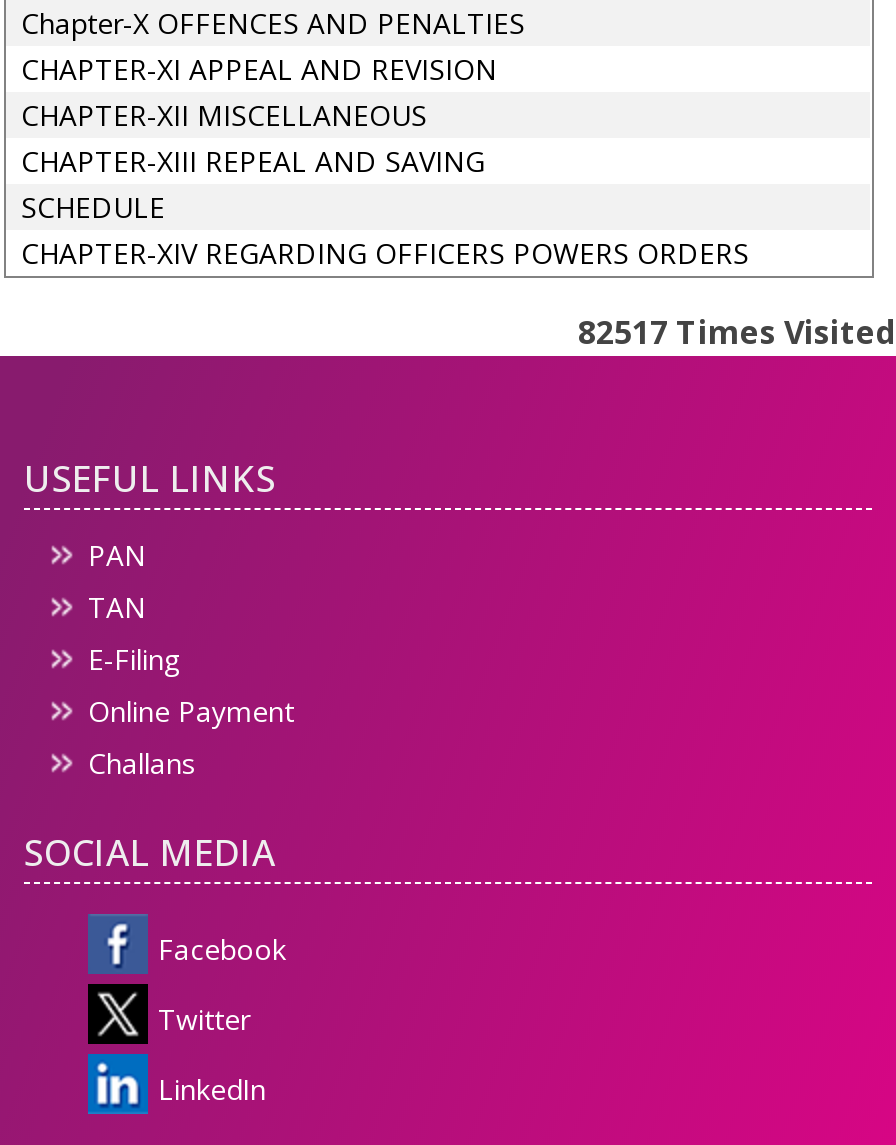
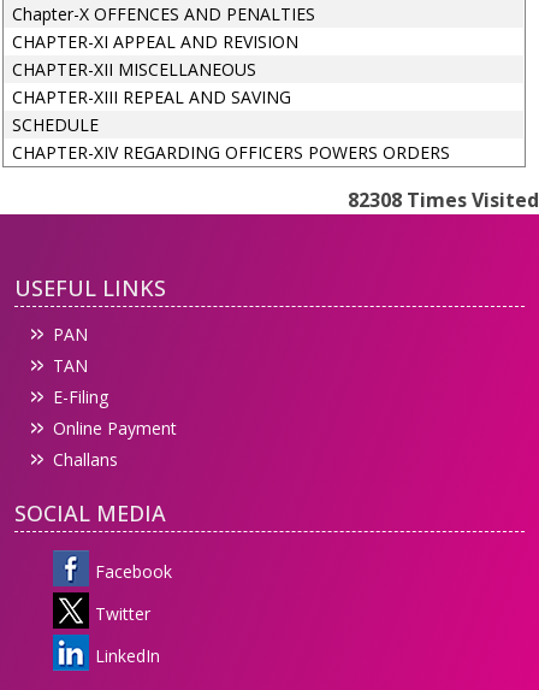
- 82517 Times Visited
+ 82308 Times Visited
